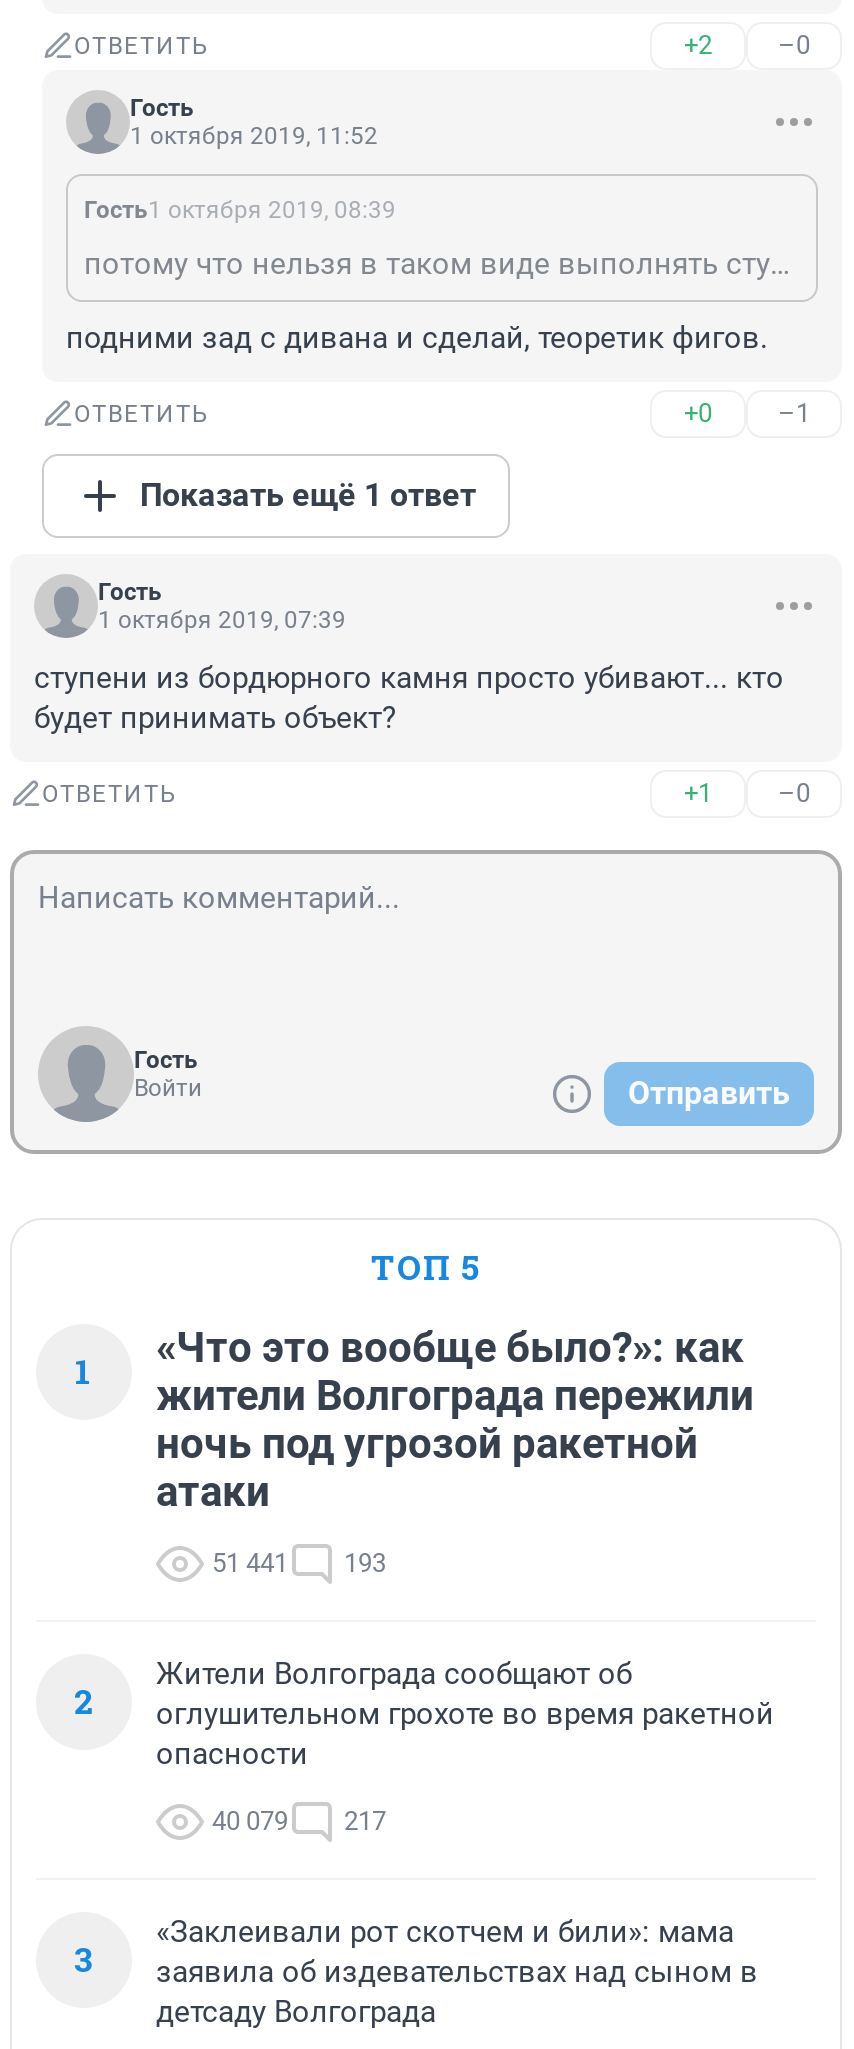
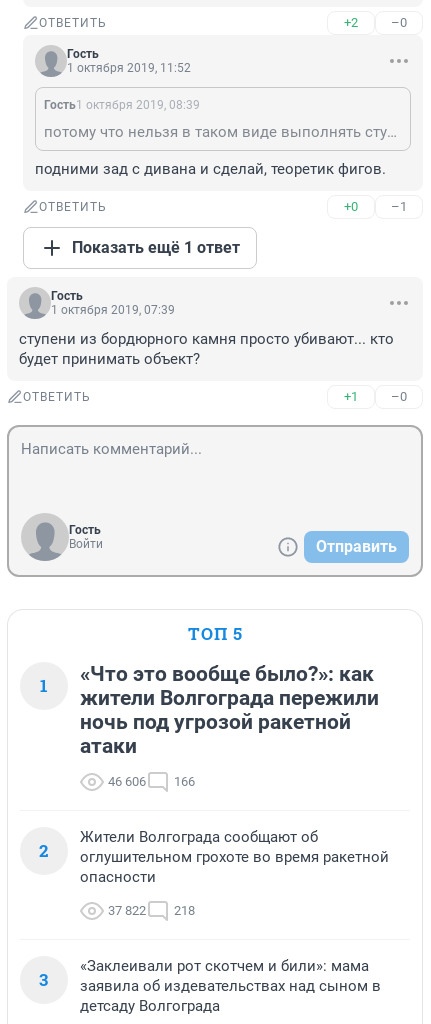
- 51 441
+ 46 606

- 193
+ 166

- 40 079
+ 37 822

- 217
+ 218
